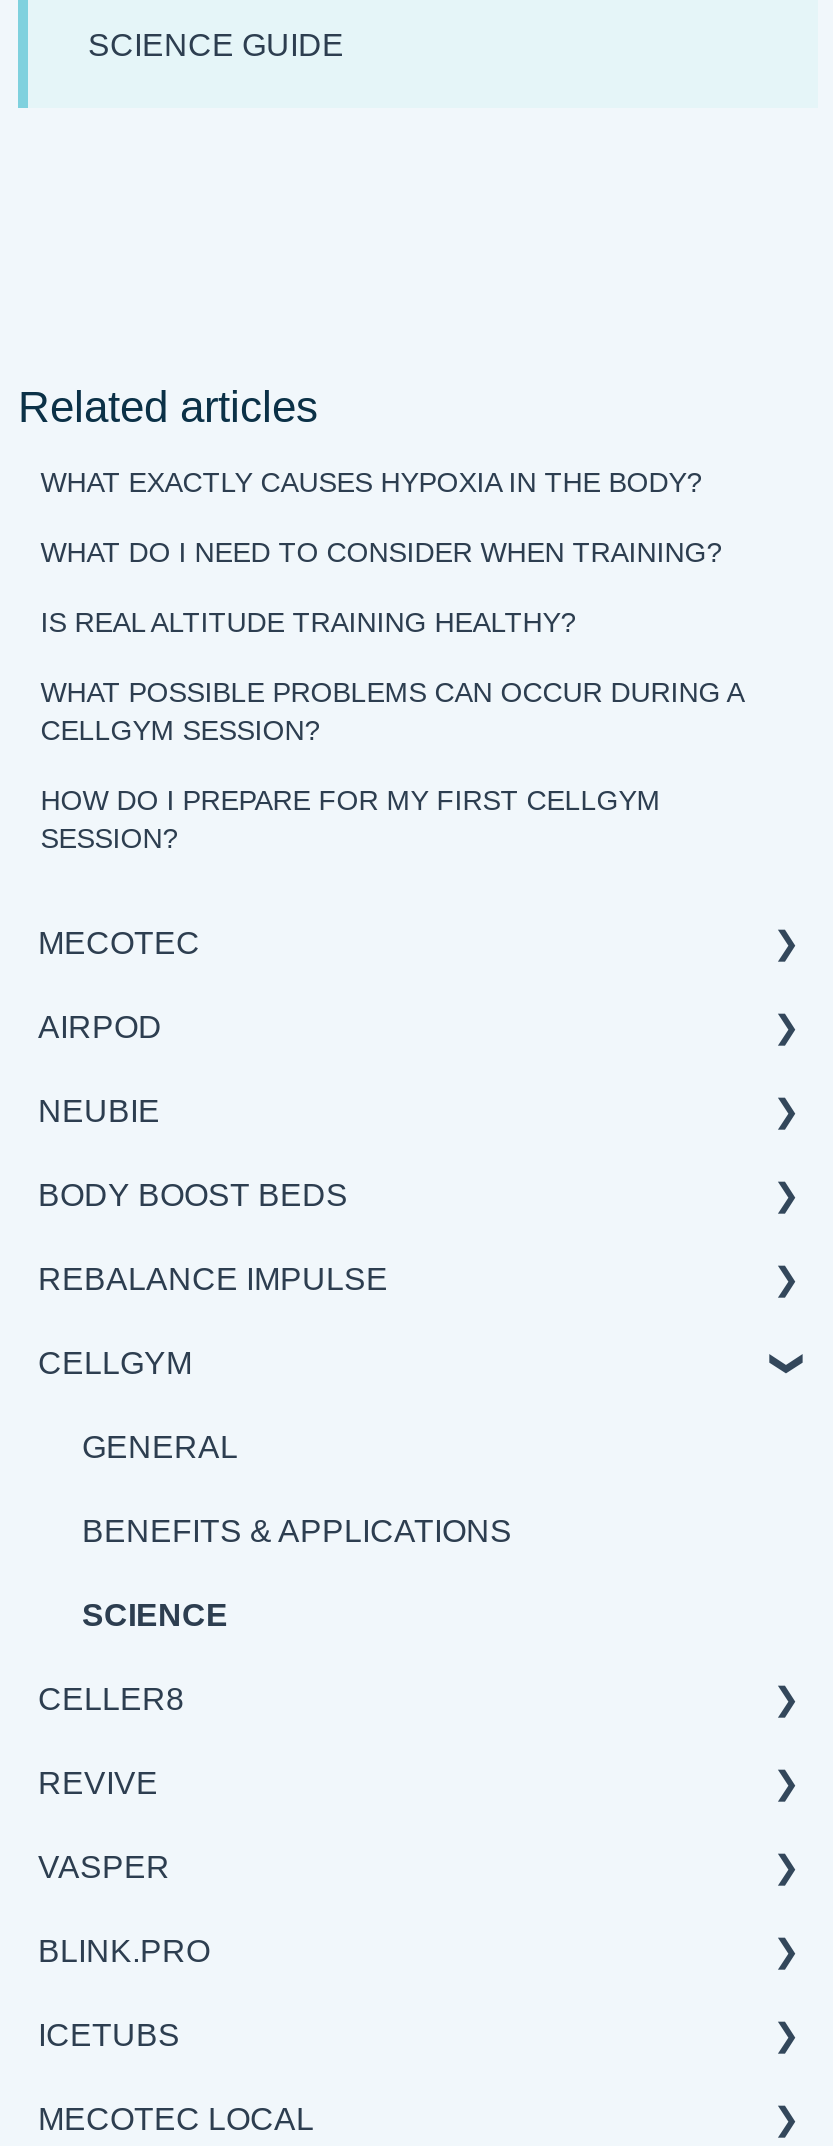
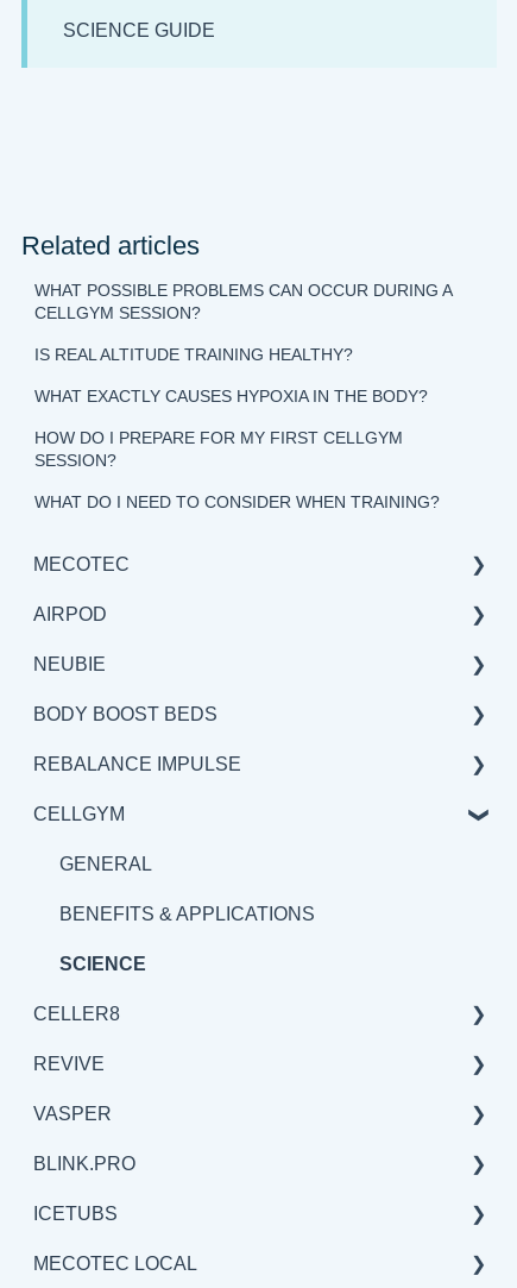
moved down: IS REAL ALTITUDE TRAINING HEALTHY? | WHAT EXACTLY CAUSES HYPOXIA IN THE BODY?

moved down: WHAT DO I NEED TO CONSIDER WHEN TRAINING?

moved up: WHAT POSSIBLE PROBLEMS CAN OCCUR DURING A | CELLGYM SESSION?

moved up: HOW DO I PREPARE FOR MY FIRST CELLGYM | SESSION?
